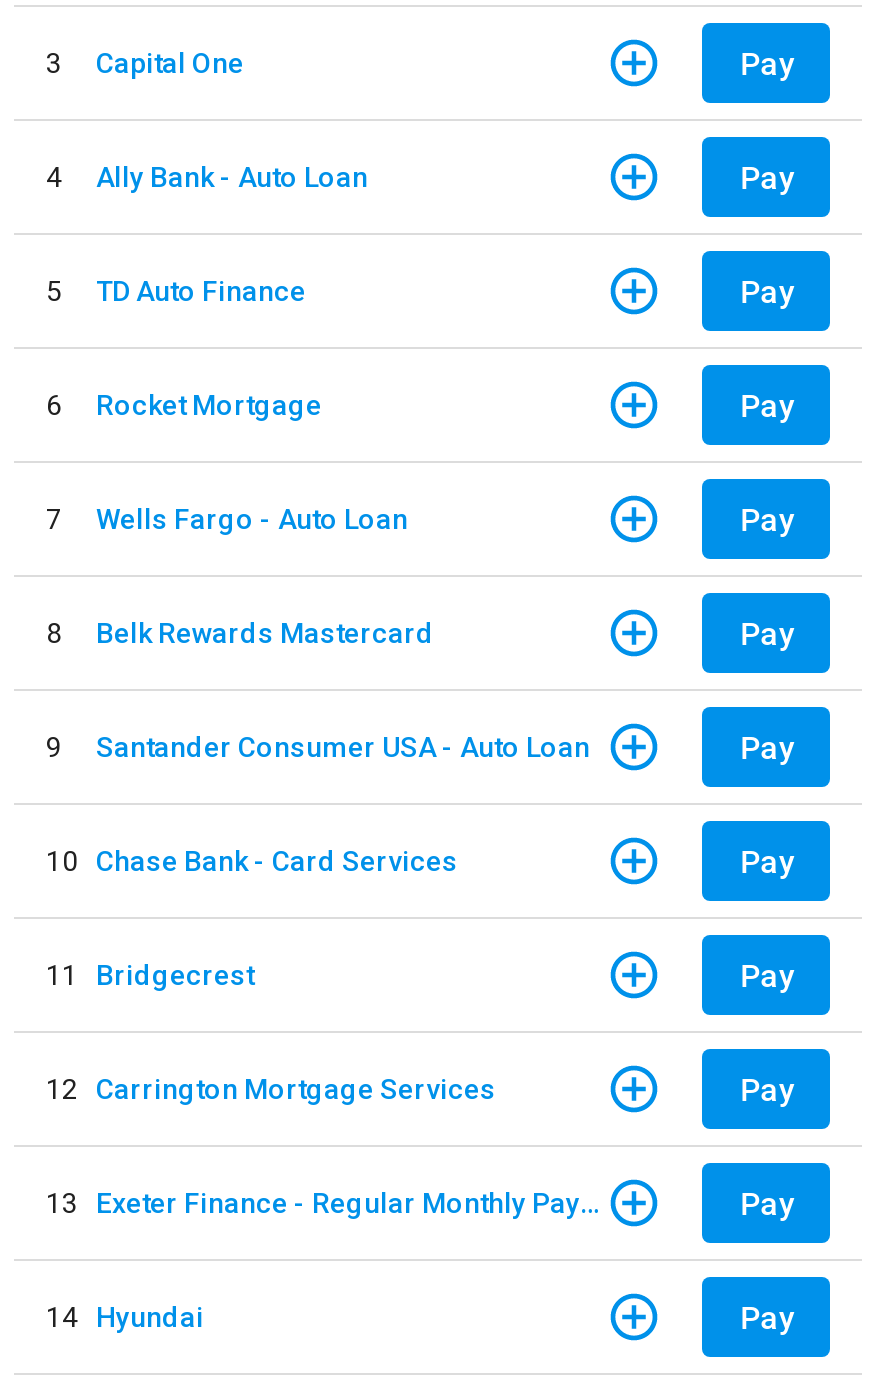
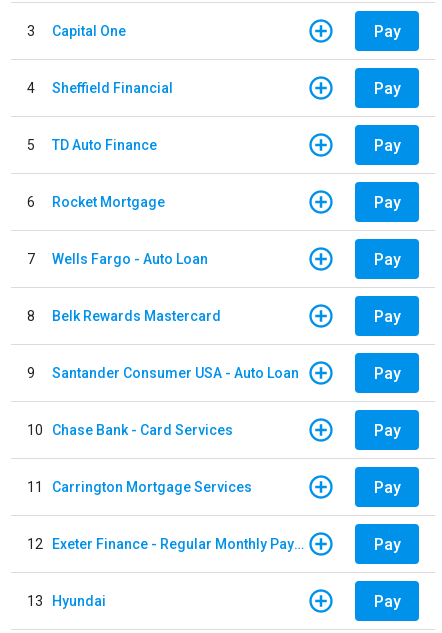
- Ally Bank - Auto Loan
+ Sheffield Financial

- 11 Bridgecrest
+ 11 Carrington Mortgage Services

- 12 Carrington Mortgage Services
- Pay
- 13
+ 12

- 14 Hyundai
+ 13 Hyundai
